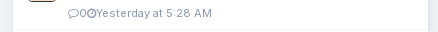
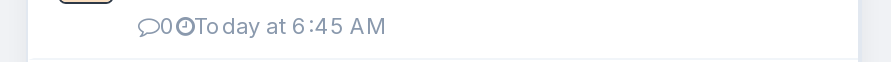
- Yesterday at 5:28 AM
+ Today at 6:45 AM
